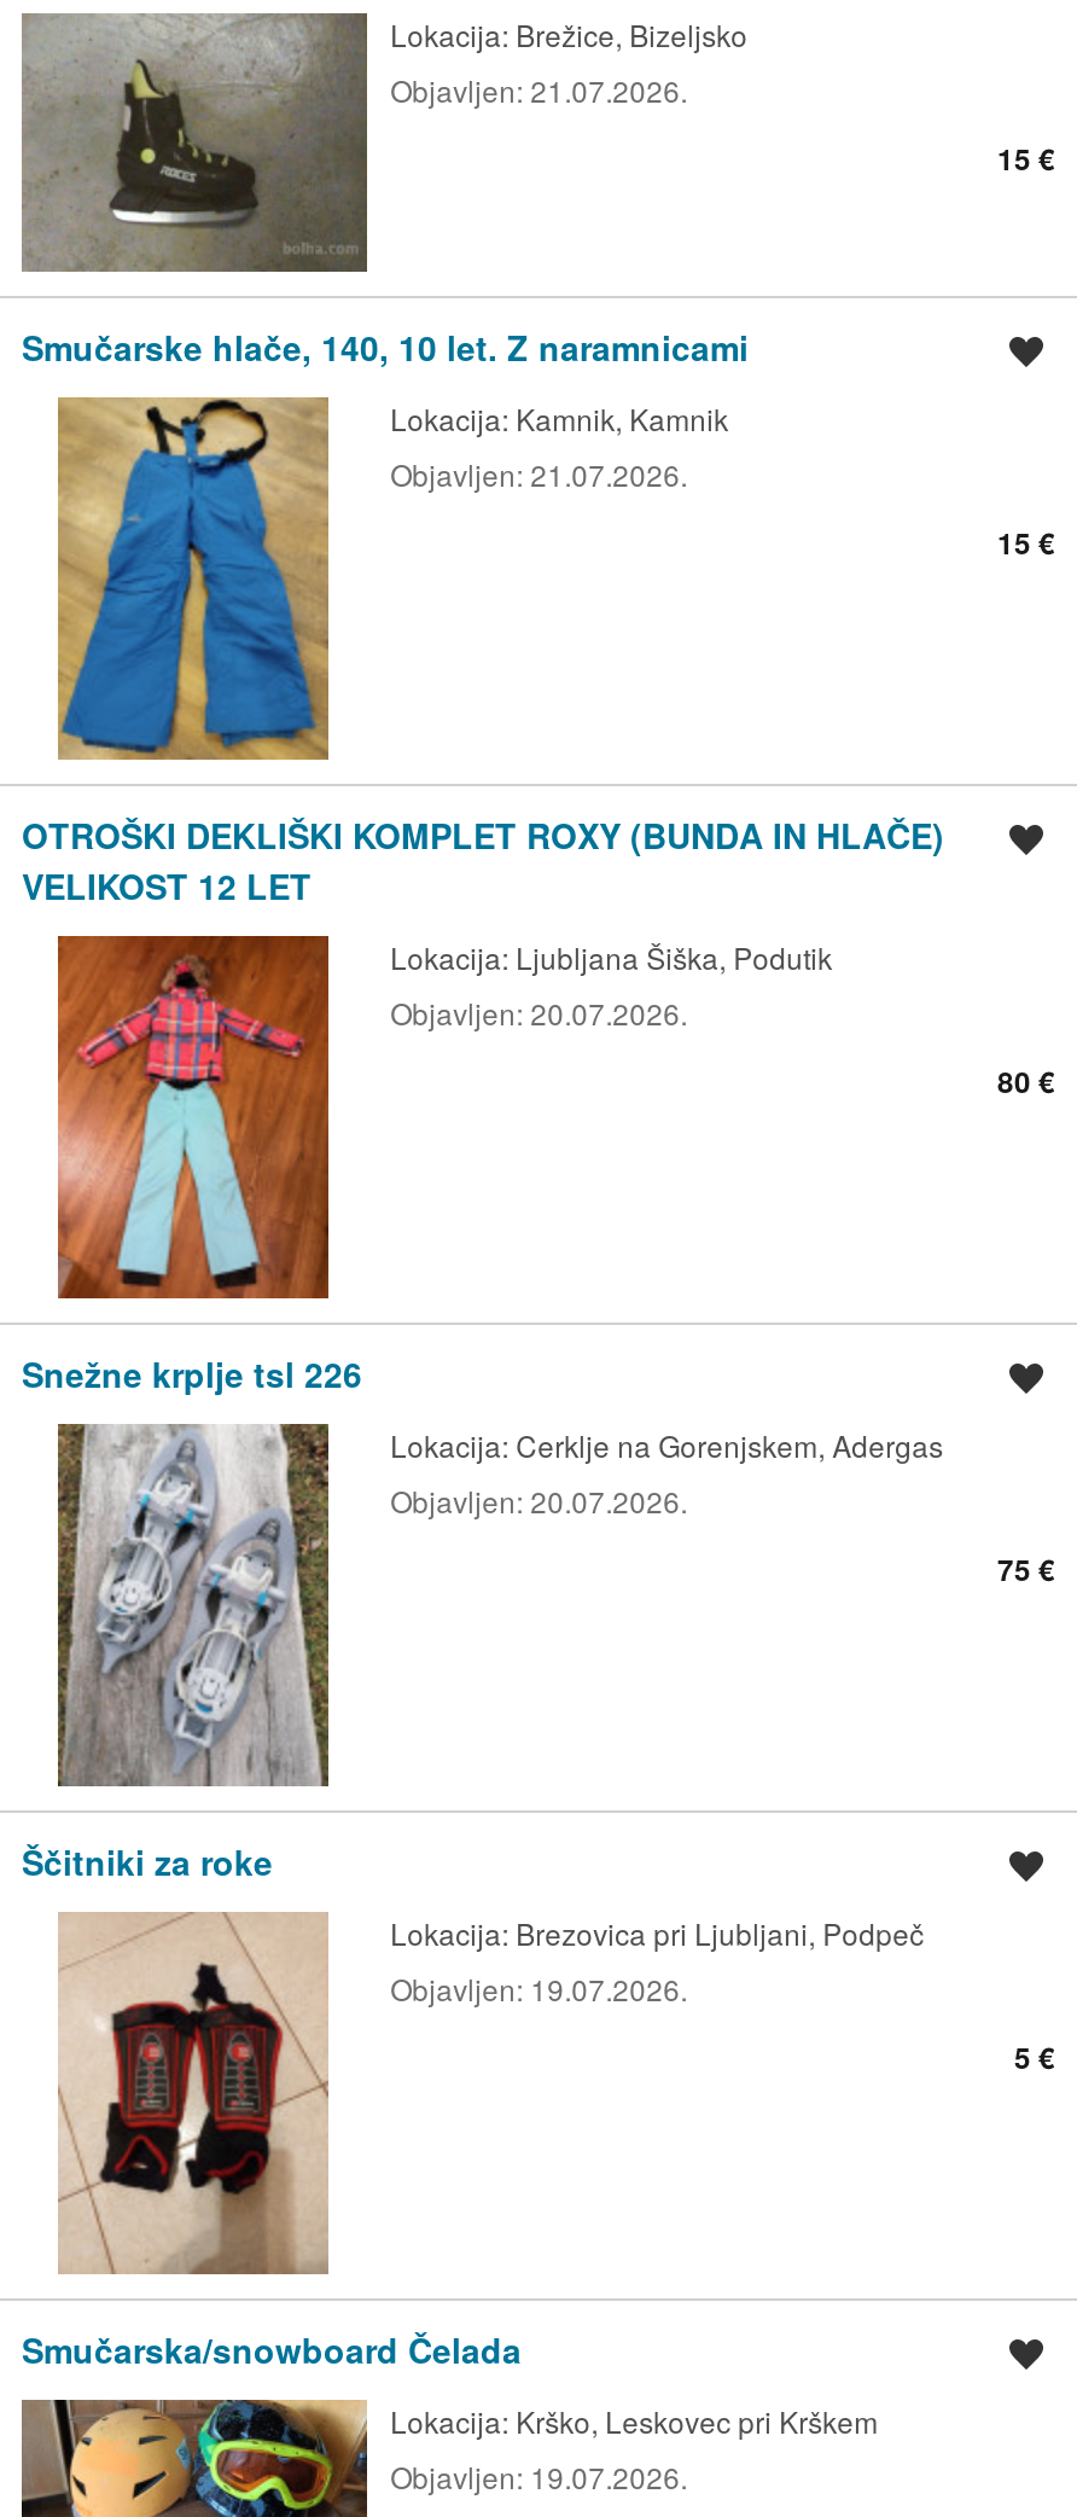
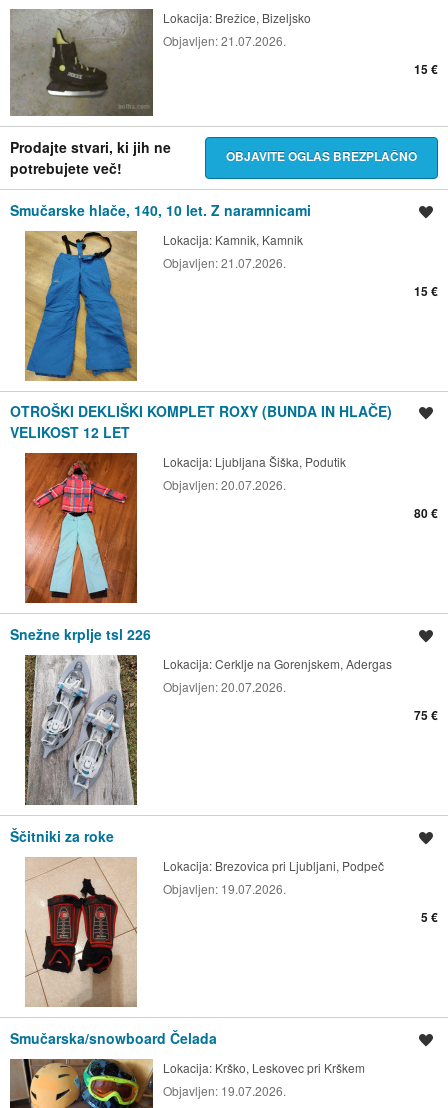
+ Prodajte stvari, ki jih ne
+ potrebujete več!

+ OBJAVITE OGLAS BREZPLAČNO
